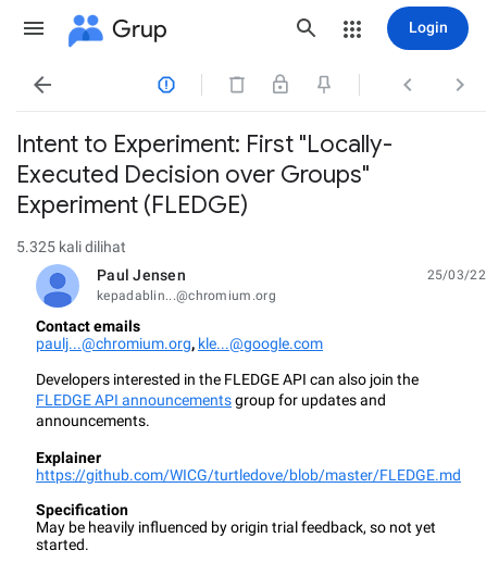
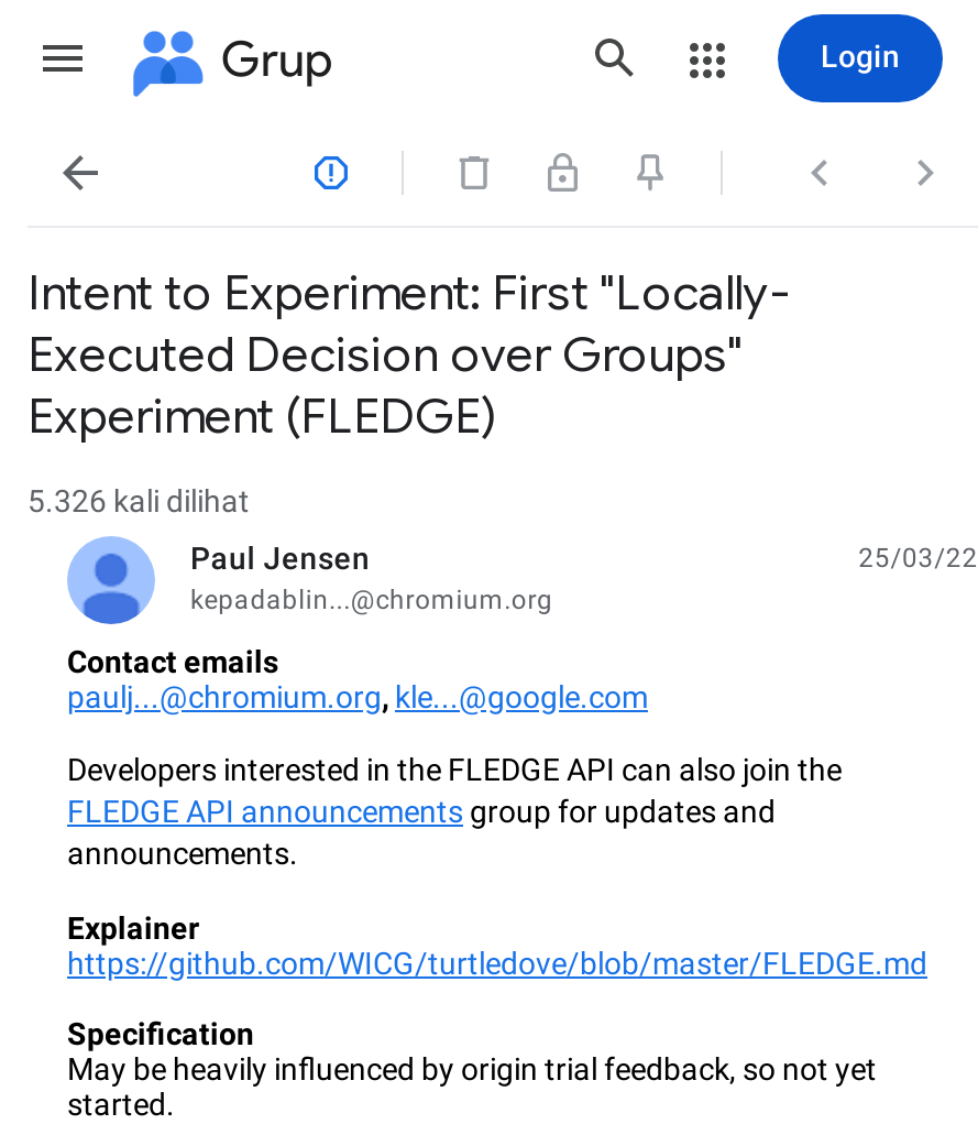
- 5.325 kali dilihat
+ 5.326 kali dilihat
